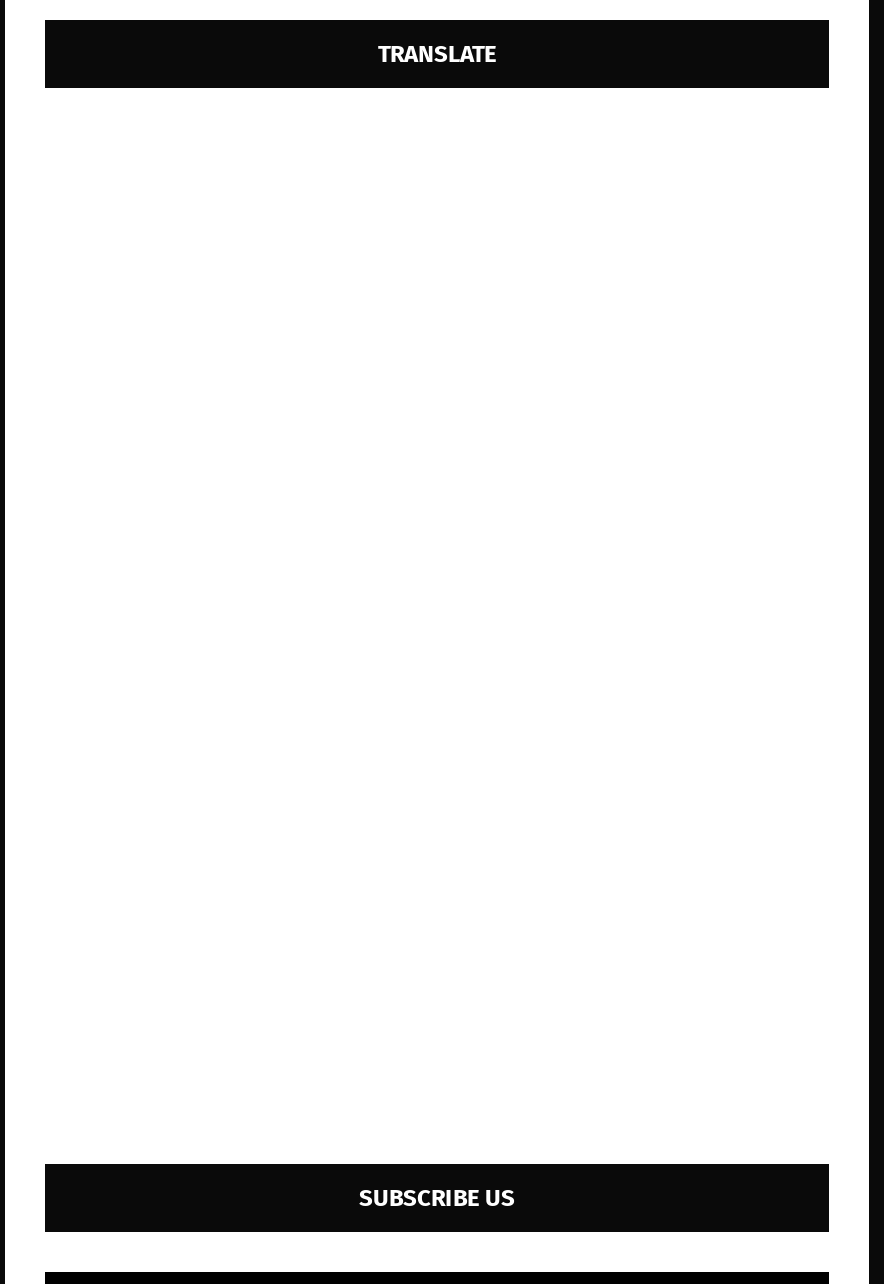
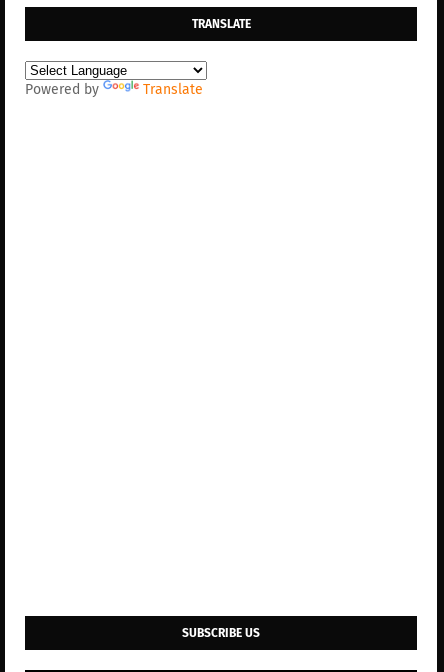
+ Powered by
+ Translate
